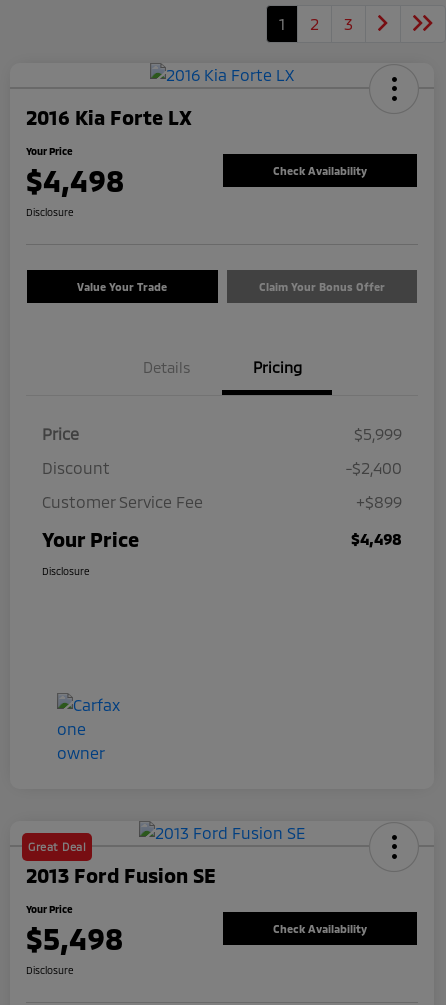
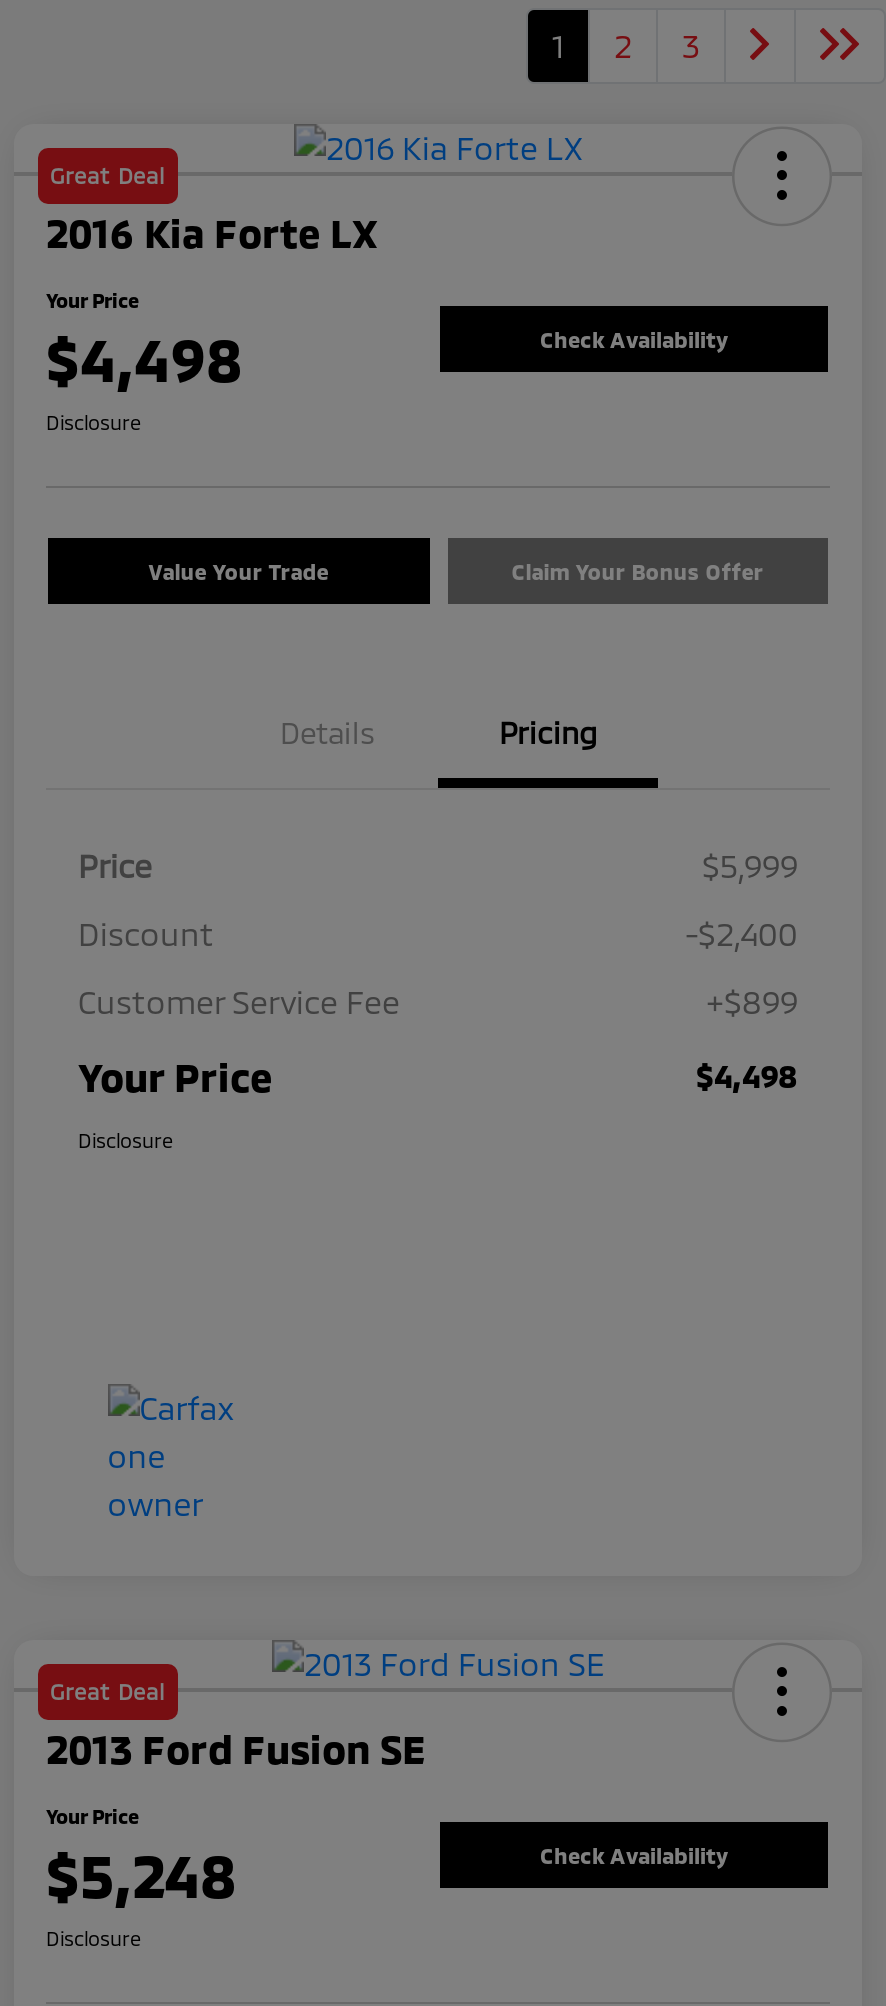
+ Great Deal

- $5,498
+ $5,248
